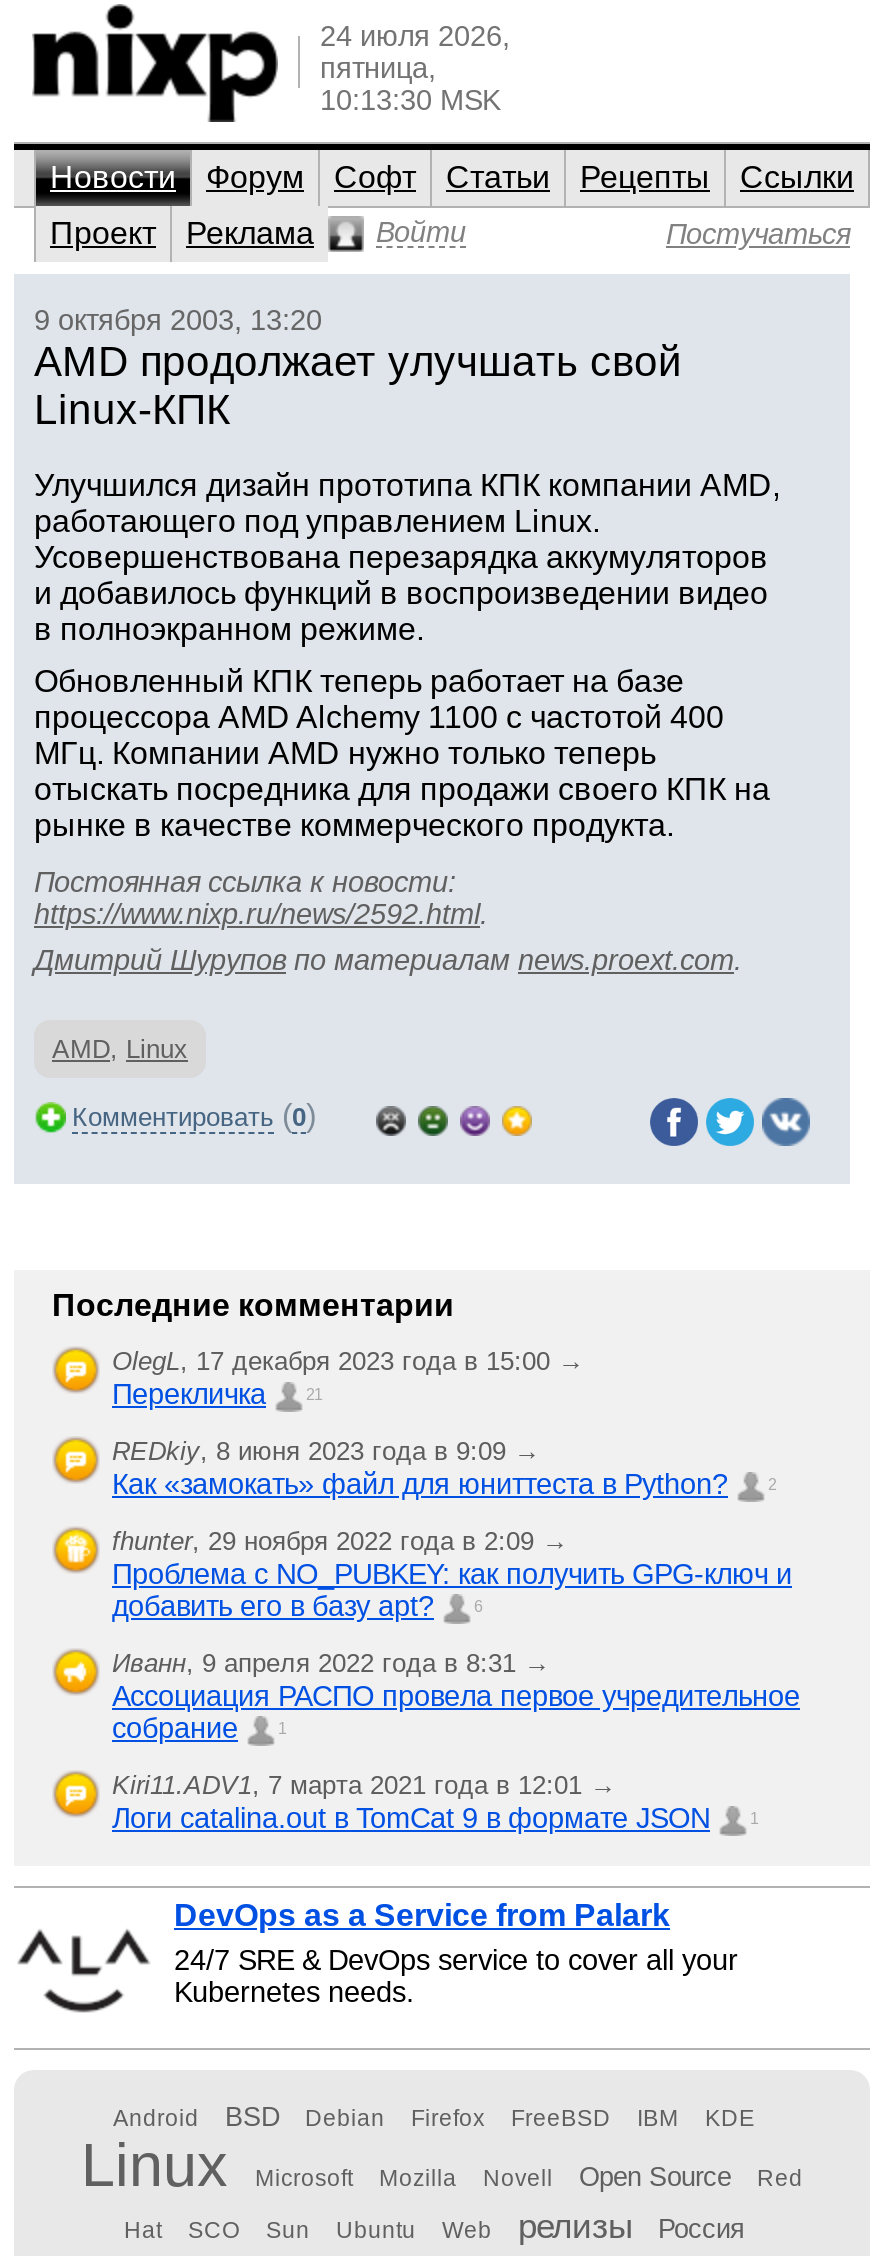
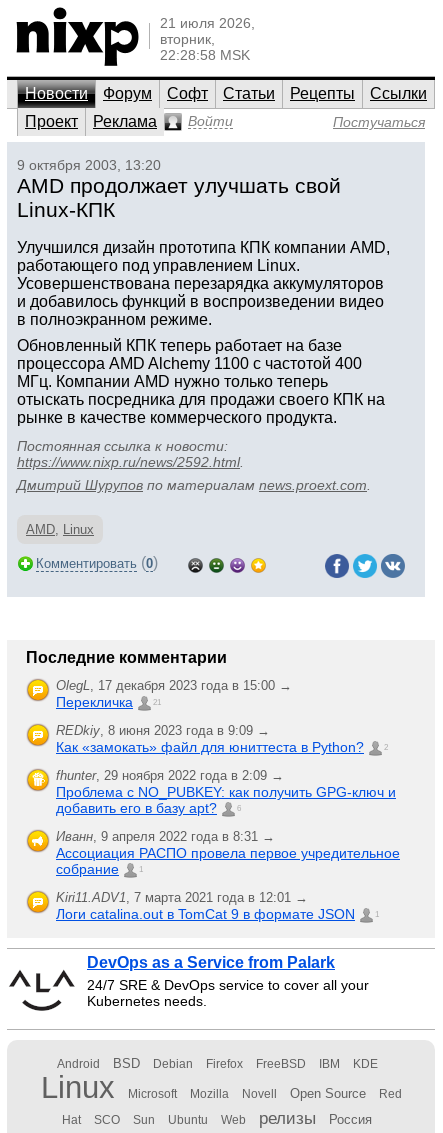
- 24 июля 2026,
- пятница,
- 10:13:30 MSK
+ 21 июля 2026,
+ вторник,
+ 22:28:58 MSK
